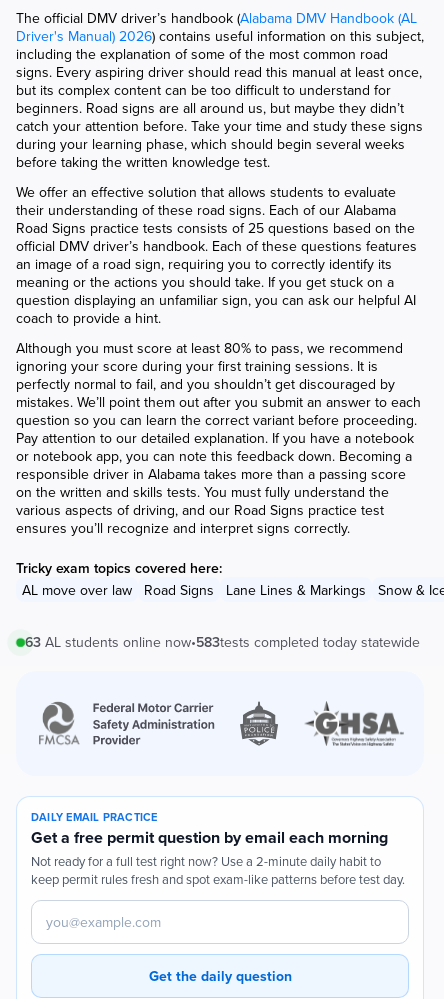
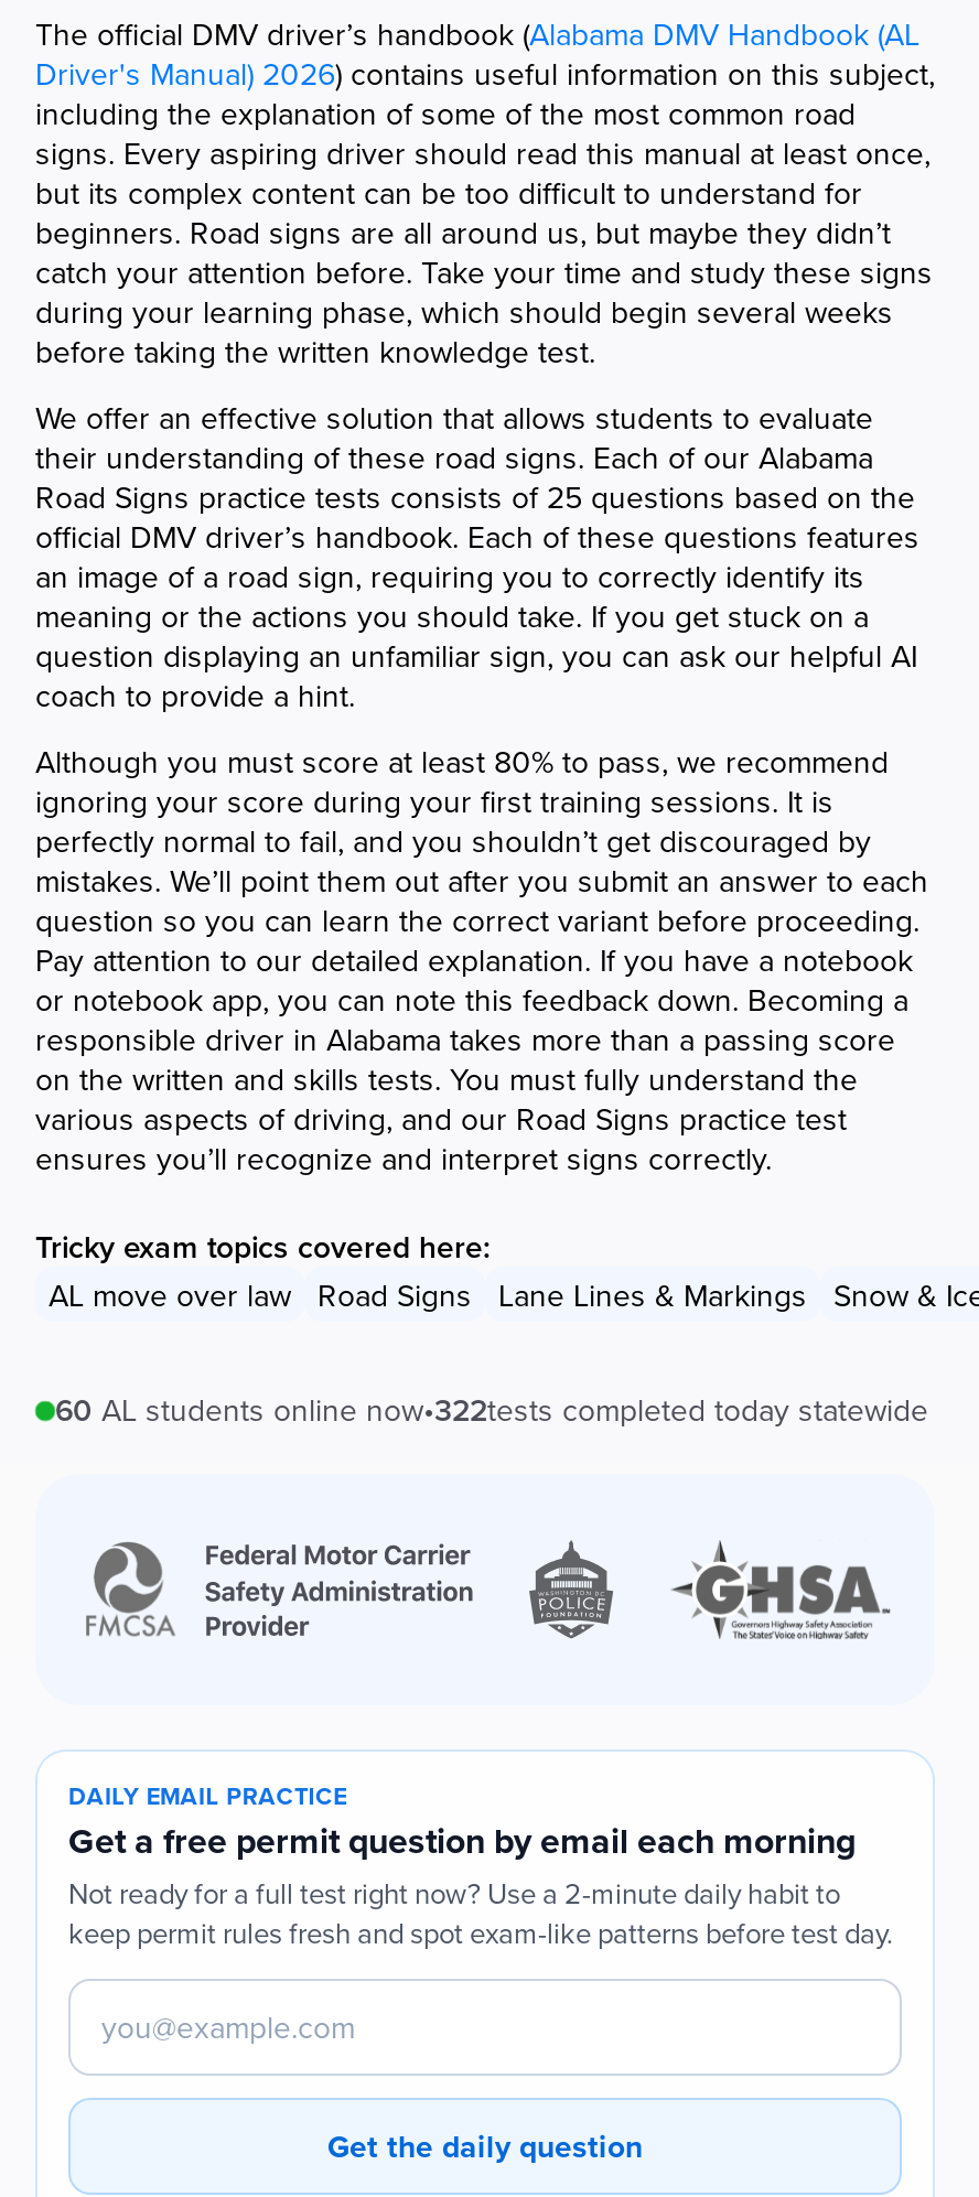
- 63 AL students online now•583tests completed today statewide
+ 60 AL students online now•322tests completed today statewide
